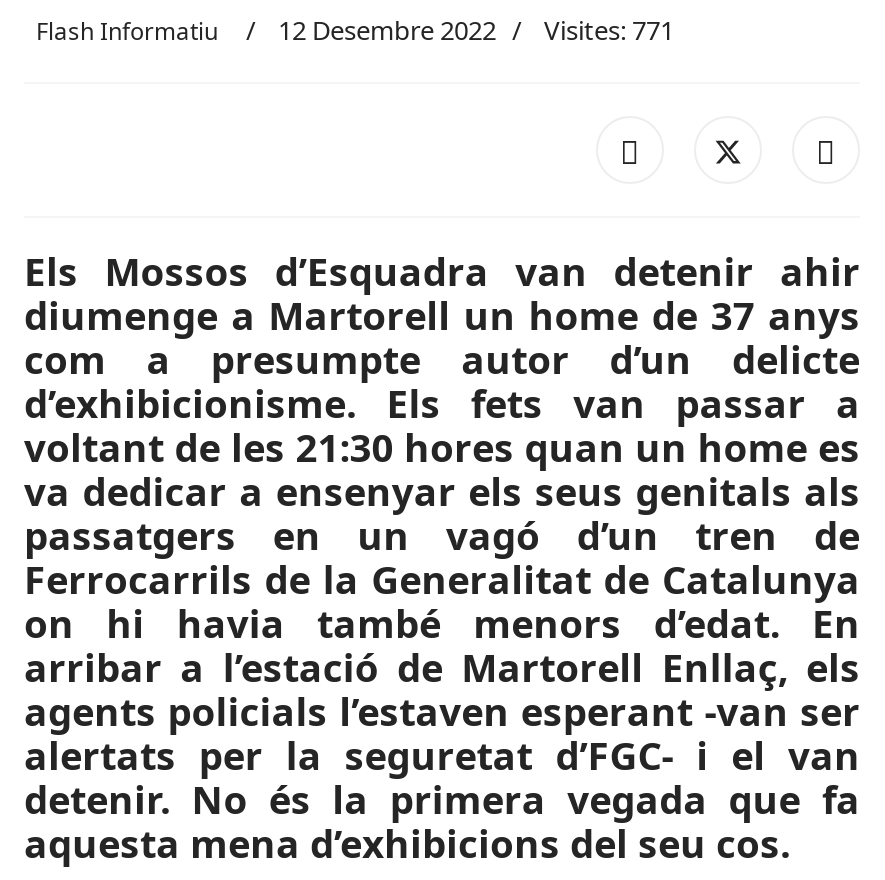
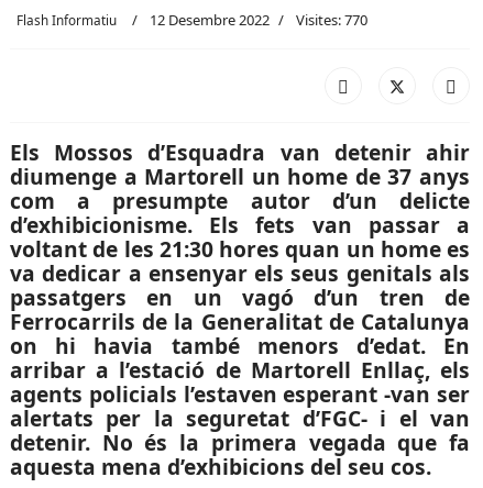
- Flash Informatiu 12 Desembre 2022 Visites: 771
+ Flash Informatiu 12 Desembre 2022 Visites: 770
